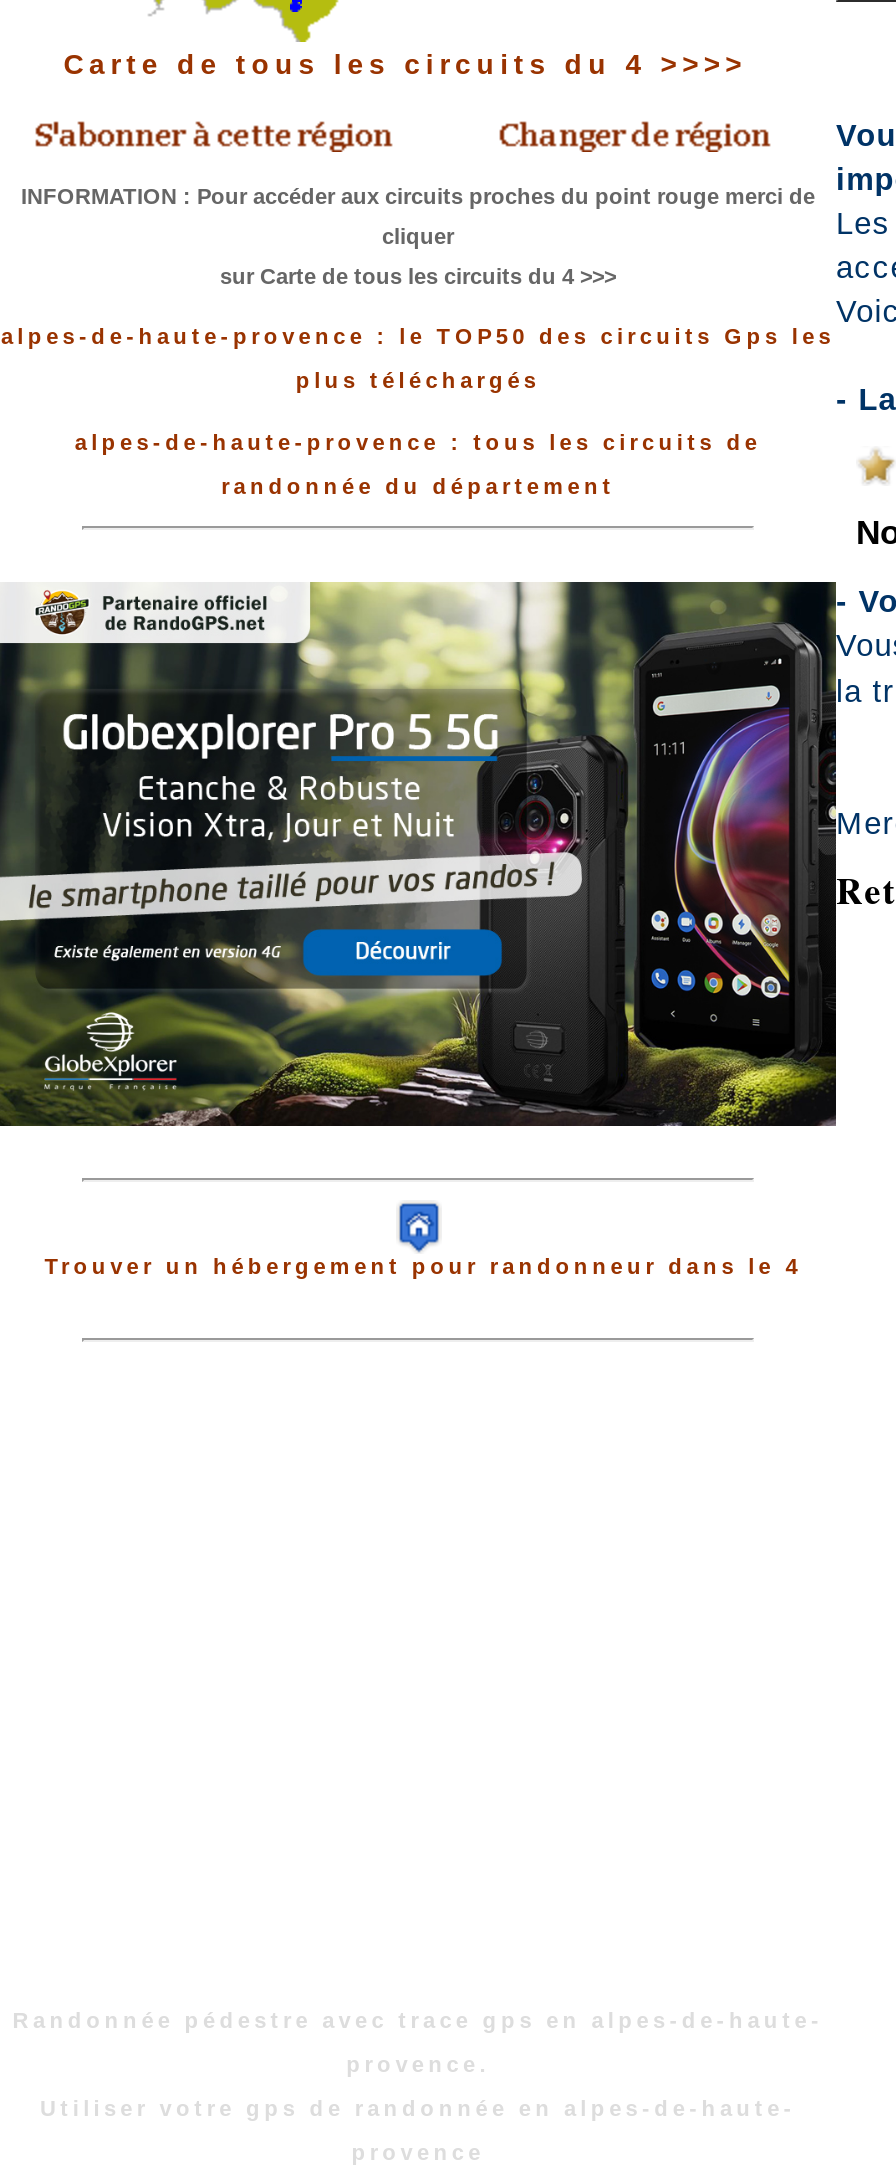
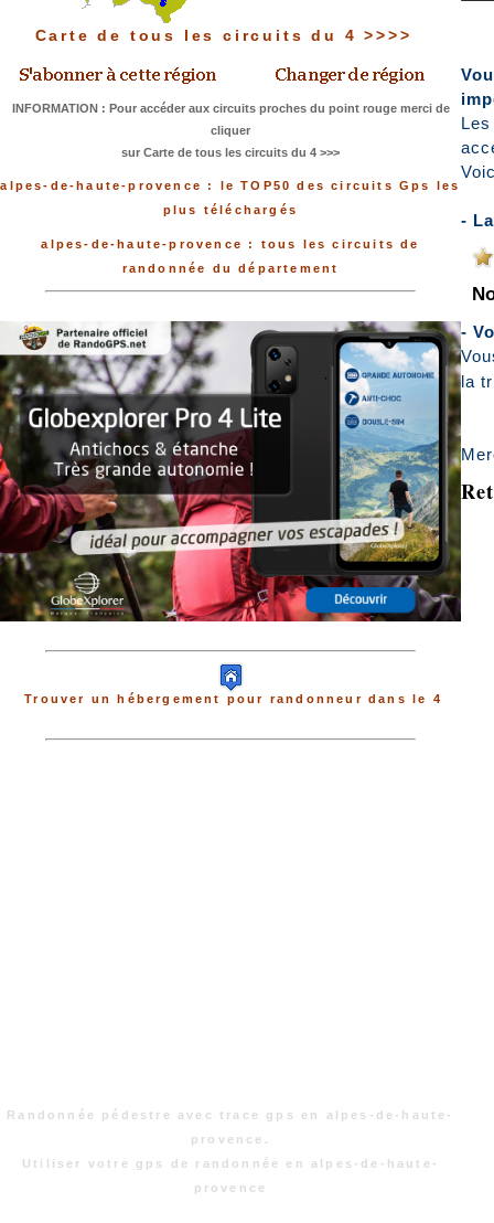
- [image]
+ [image]
